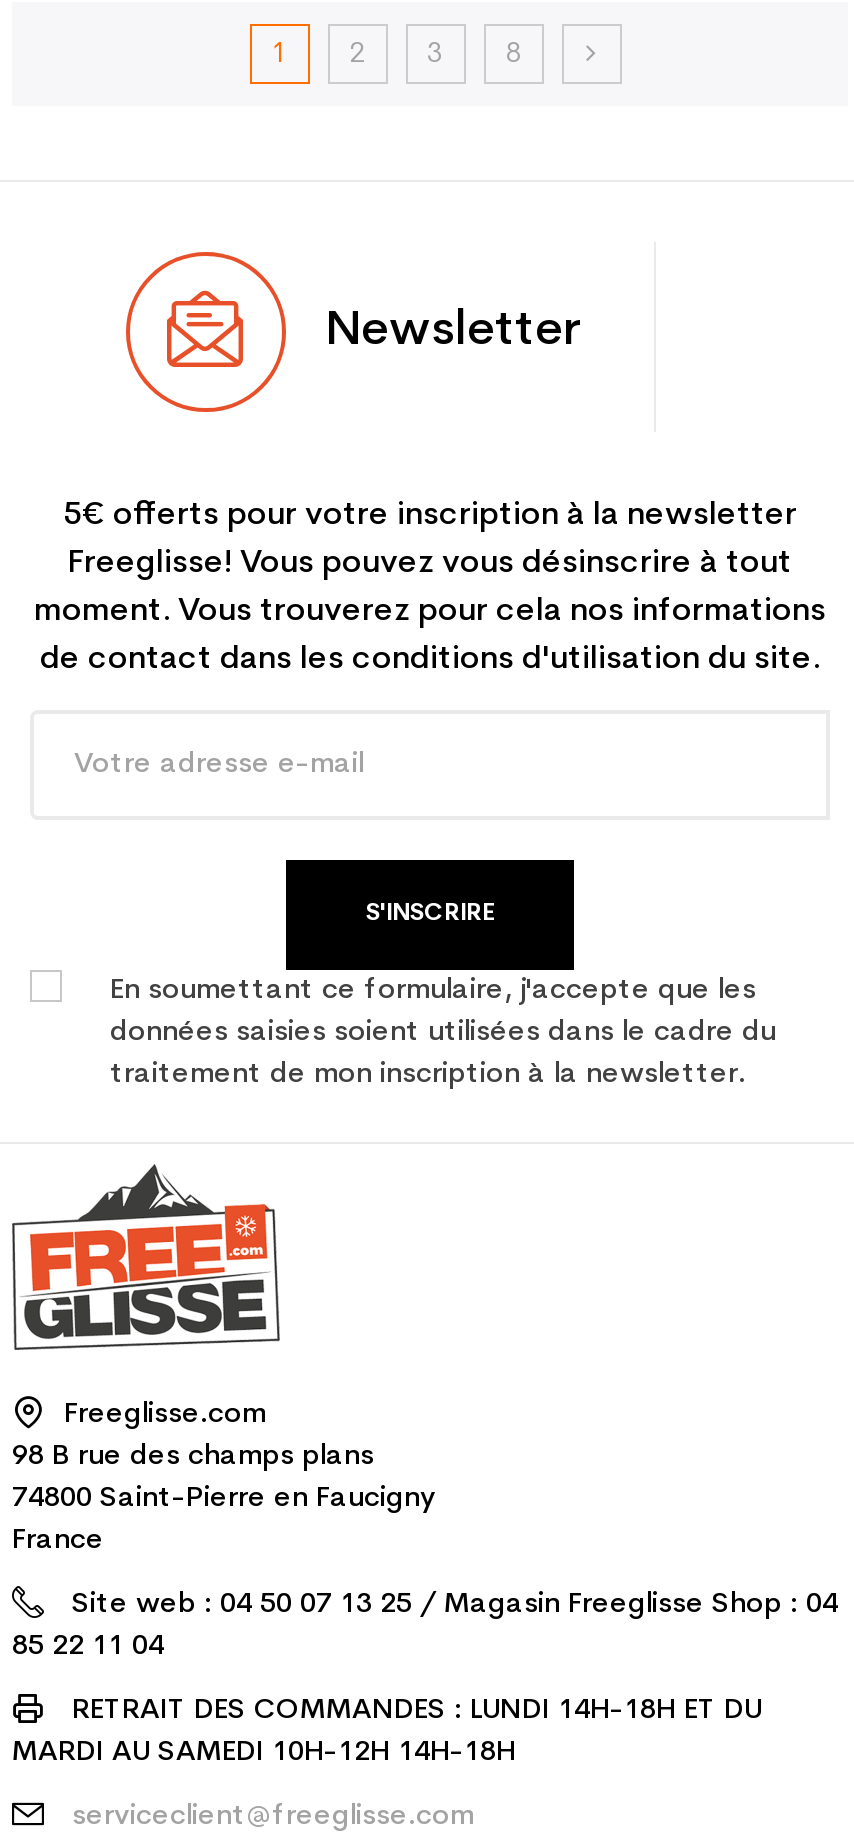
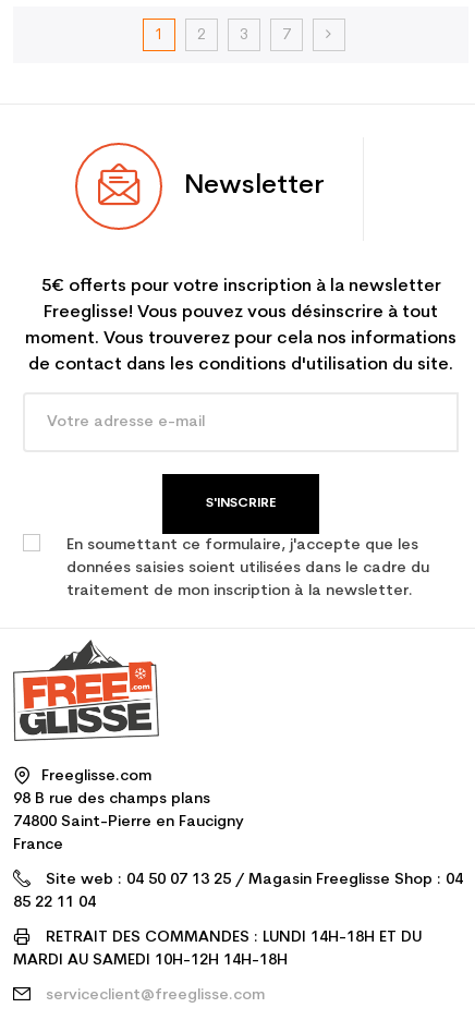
- 8
+ 7
